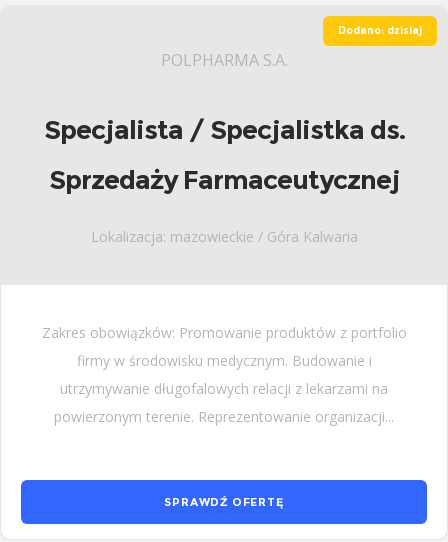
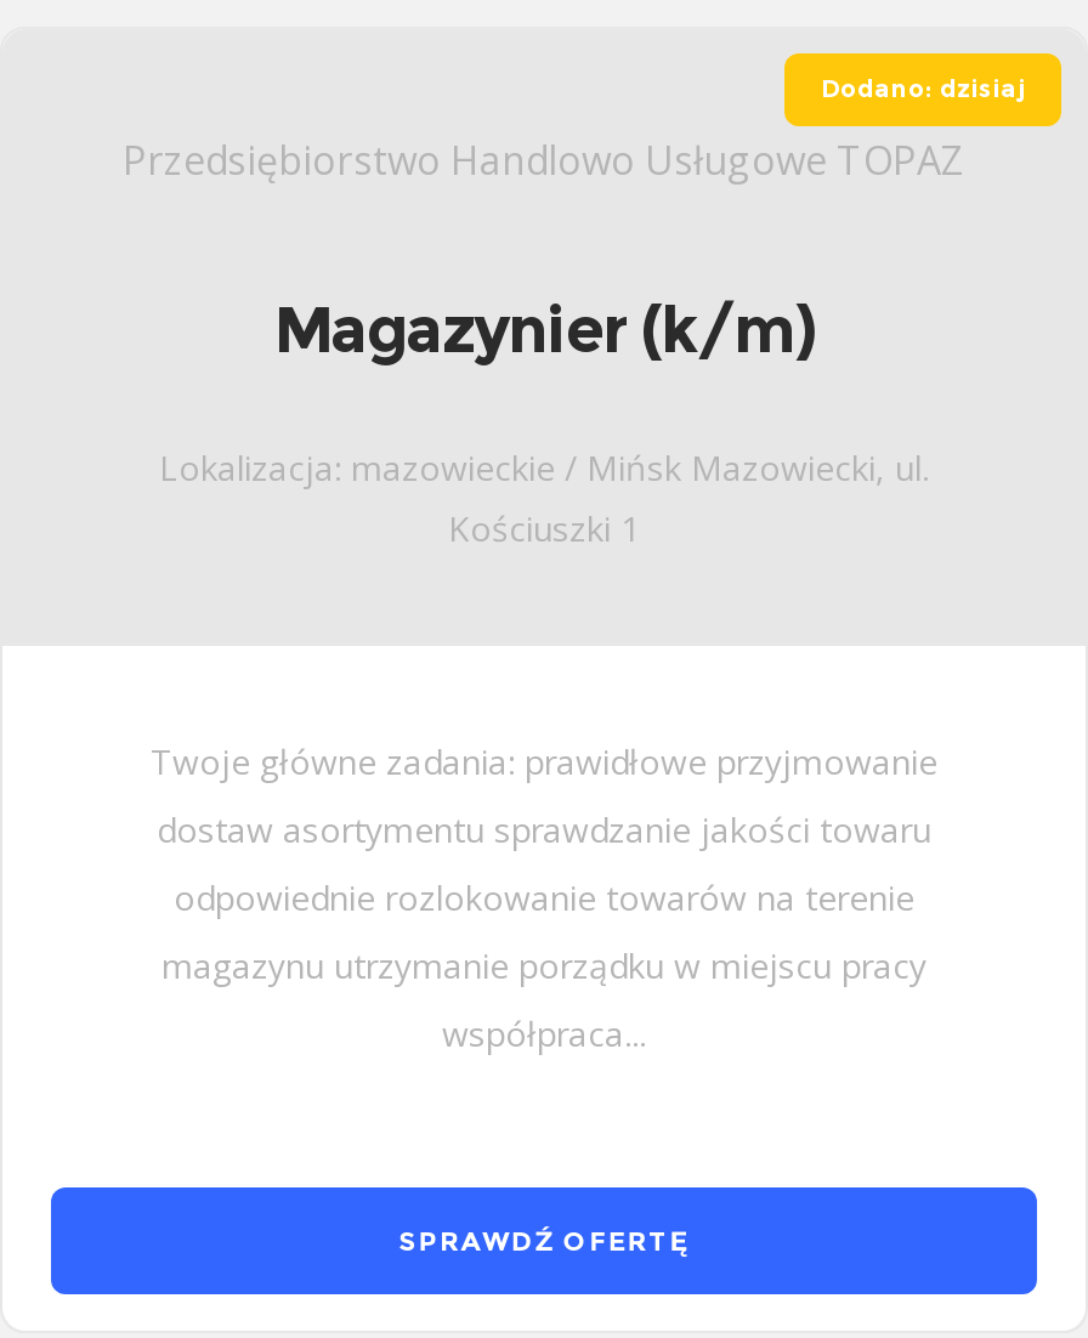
- POLPHARMA S.A.
+ Przedsiębiorstwo Handlowo Usługowe TOPAZ

- Specjalista / Specjalistka ds.
+ Magazynier (k/m)

- Sprzedaży Farmaceutycznej
+ Lokalizacja: mazowieckie / Mińsk Mazowiecki, ul.
+ Kościuszki 1

- Lokalizacja: mazowieckie / Góra Kalwaria
+ Twoje główne zadania: prawidłowe przyjmowanie

- Zakres obowiązków: Promowanie produktów z portfolio
+ dostaw asortymentu sprawdzanie jakości towaru

- firmy w środowisku medycznym. Budowanie i
+ odpowiednie rozlokowanie towarów na terenie

- utrzymywanie długofalowych relacji z lekarzami na
+ magazynu utrzymanie porządku w miejscu pracy

- powierzonym terenie. Reprezentowanie organizacji...
+ współpraca...
